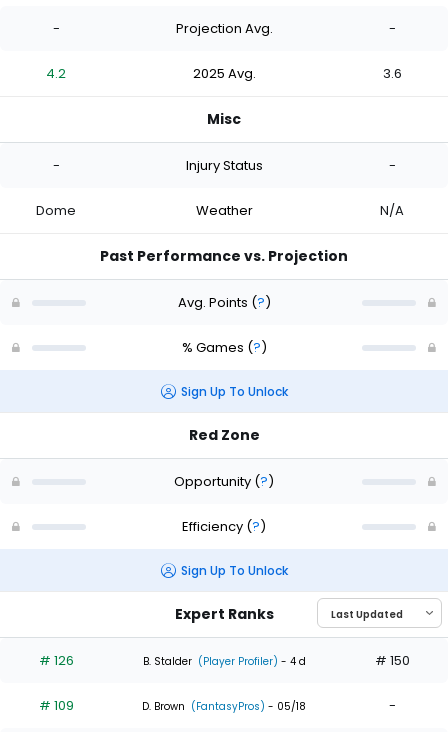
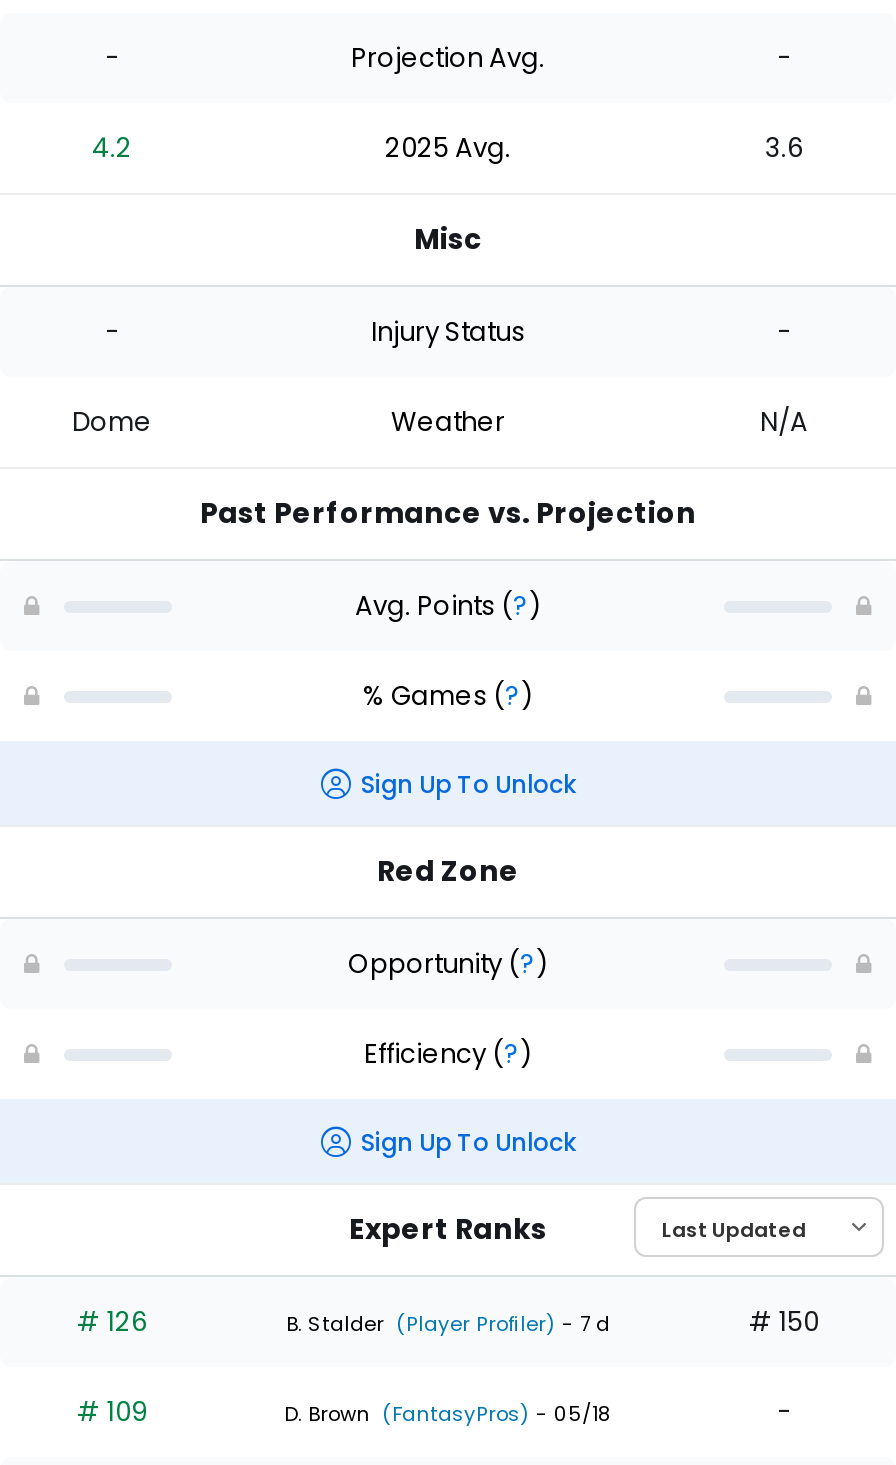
- B. Stalder (Player Profiler) - 4 d
+ B. Stalder (Player Profiler) - 7 d
